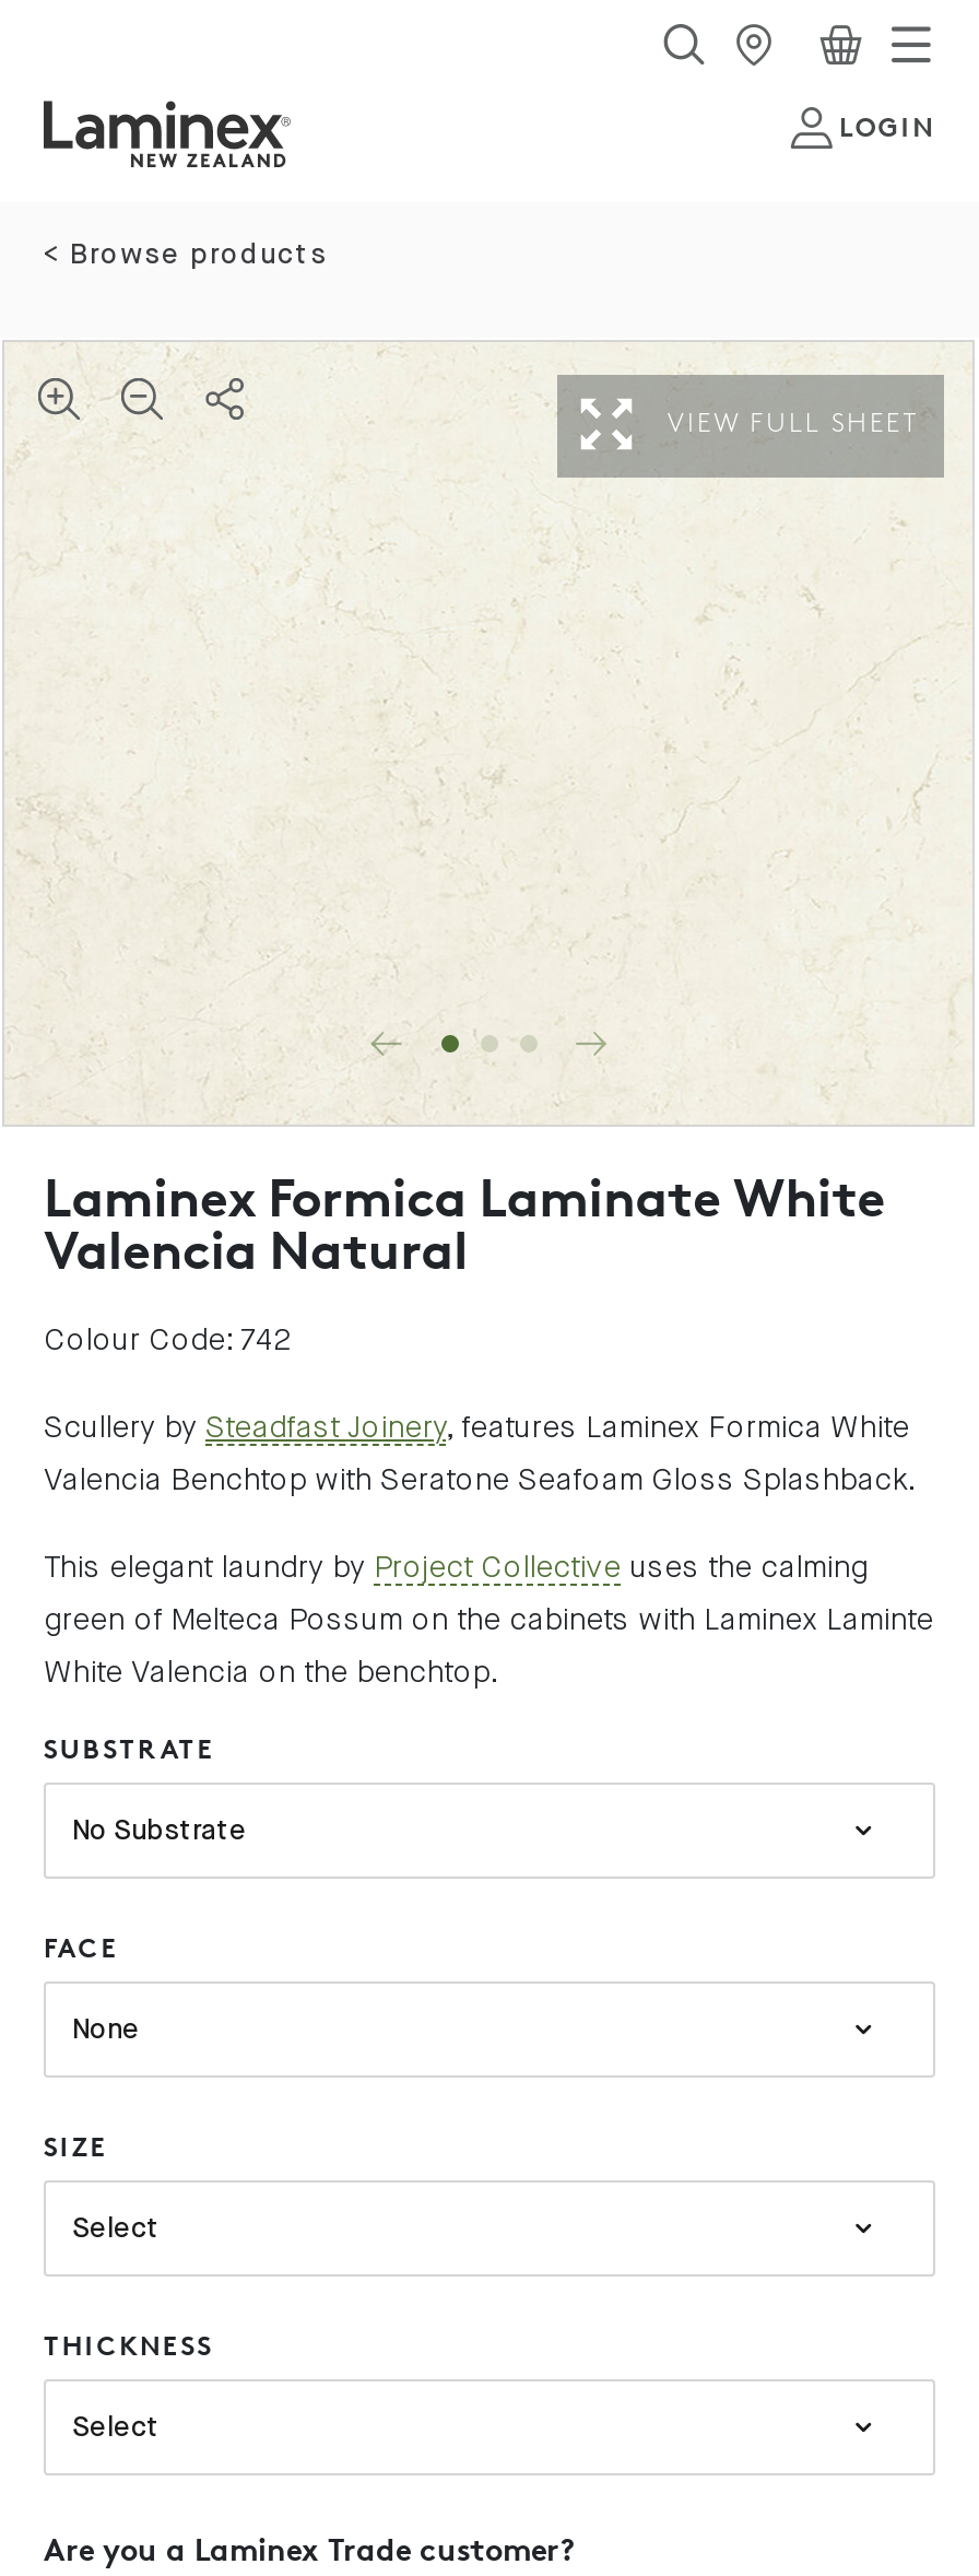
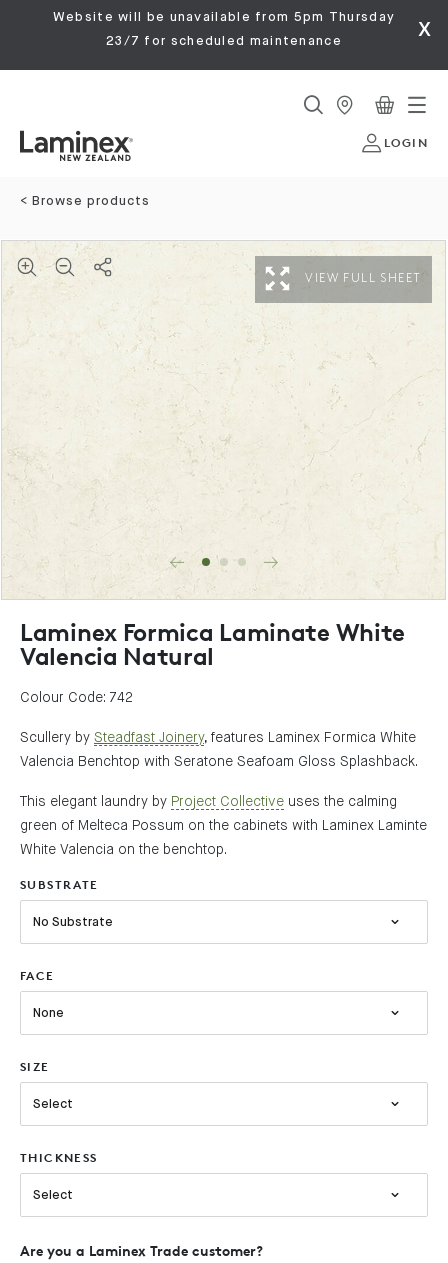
+ Website will be unavailable from 5pm Thursday
+ 23/7 for scheduled maintenance
+ x
